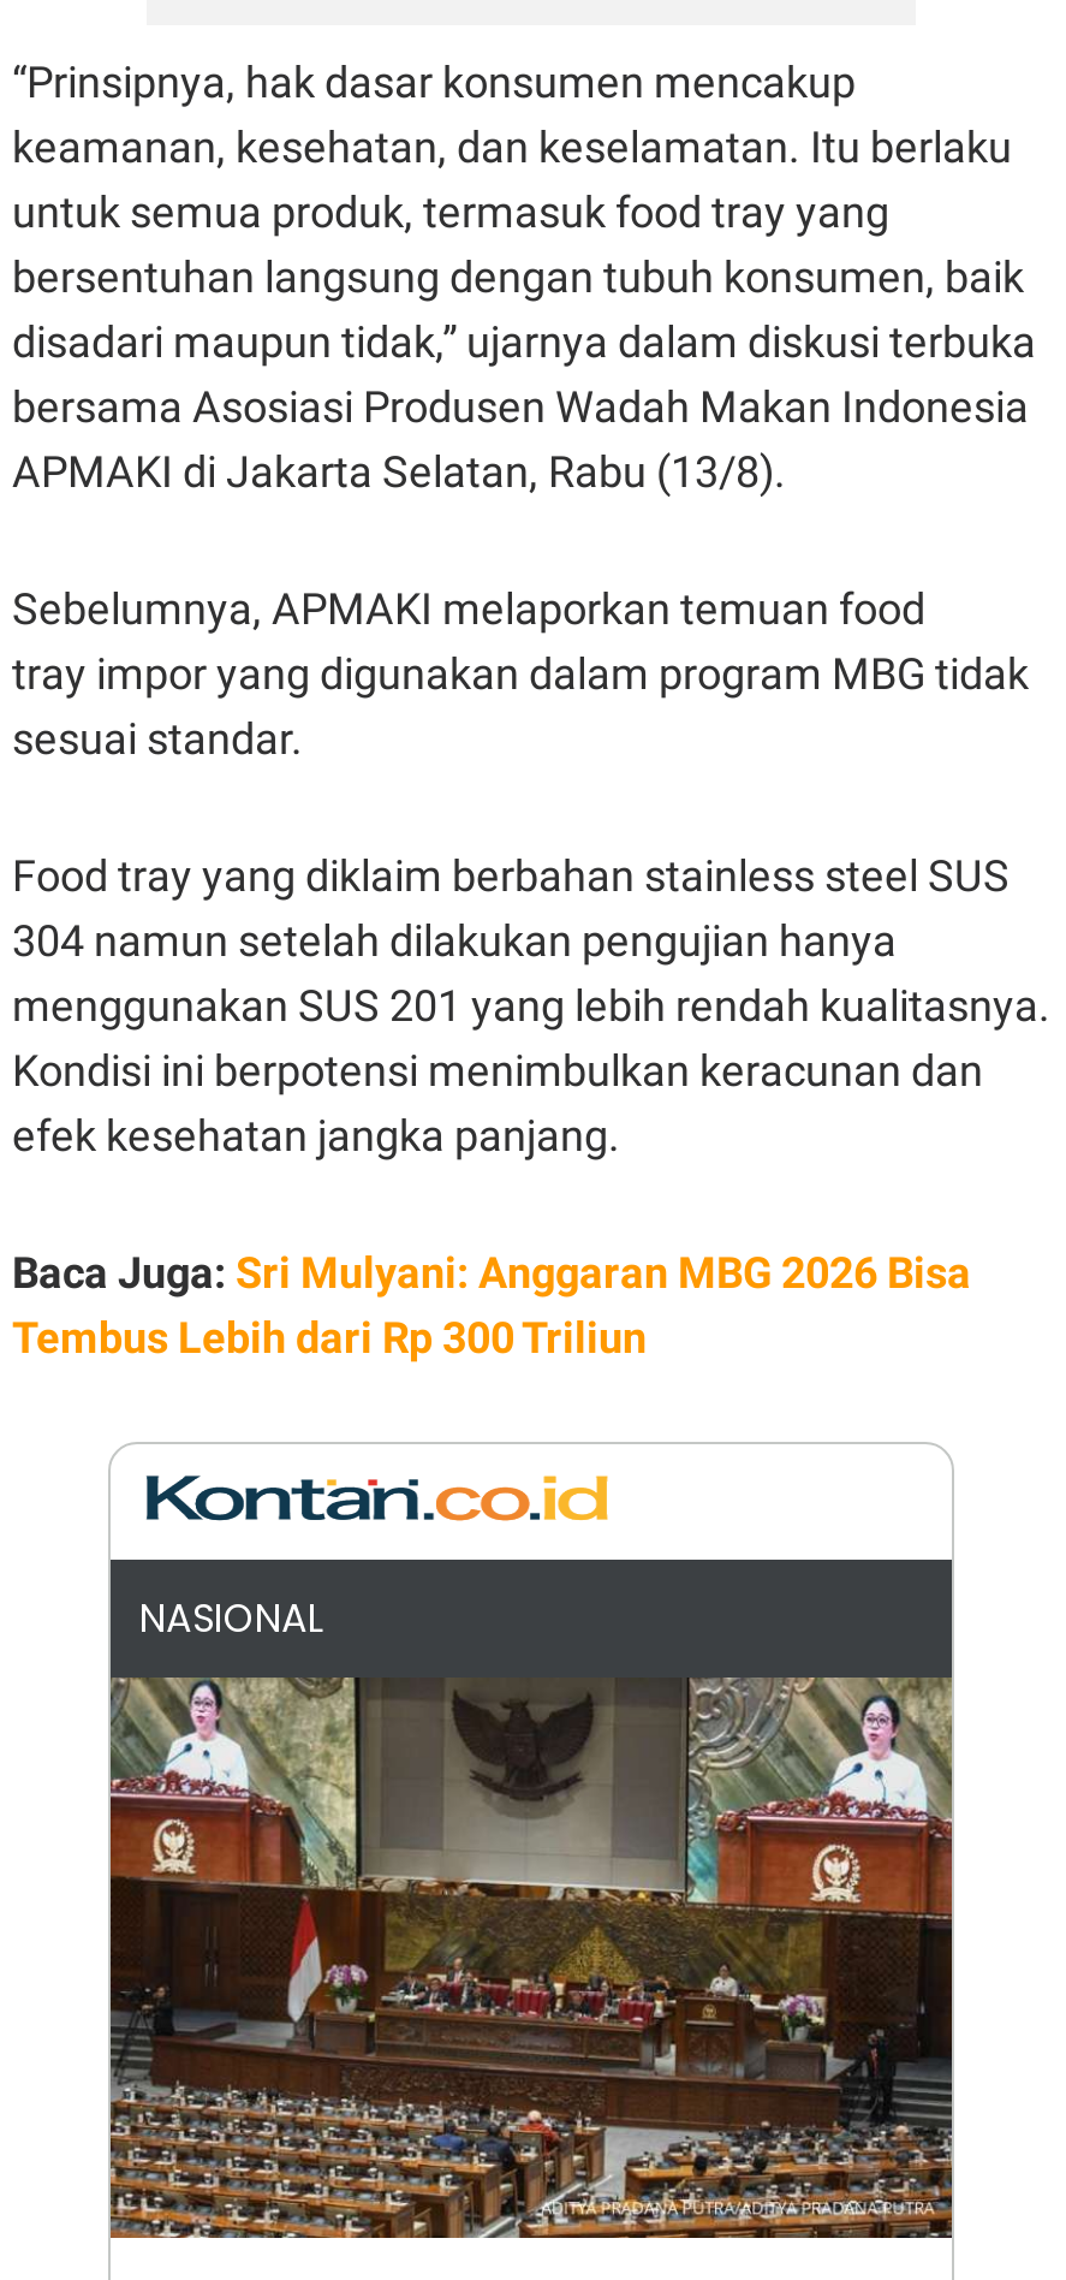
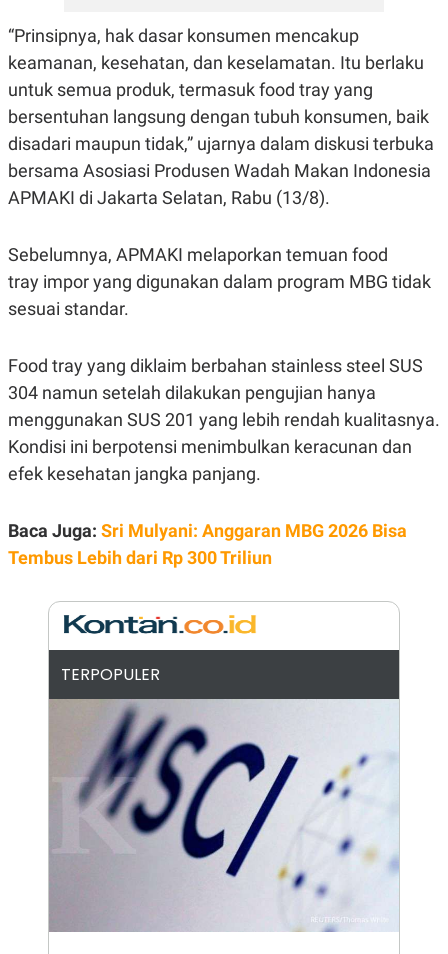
- NASIONAL
+ TERPOPULER

- [image]
+ [image]
